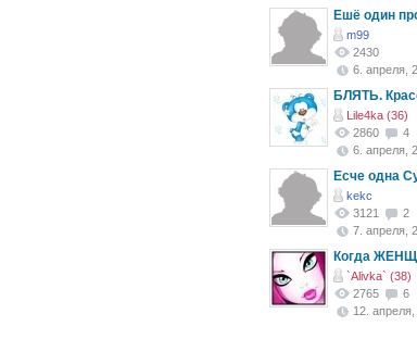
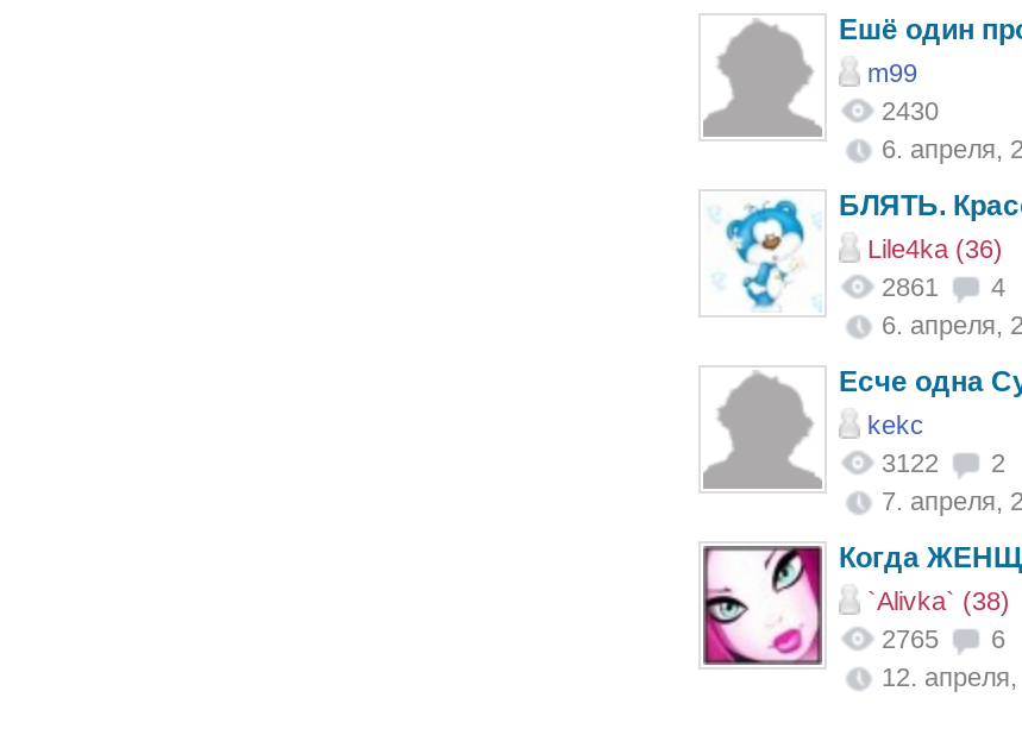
- 2860 4
+ 2861 4

- 3121 2
+ 3122 2
